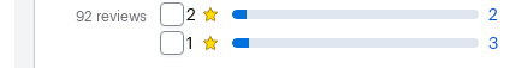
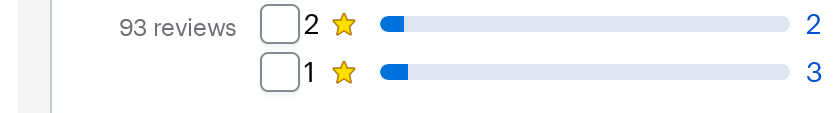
- 92 reviews
+ 93 reviews
